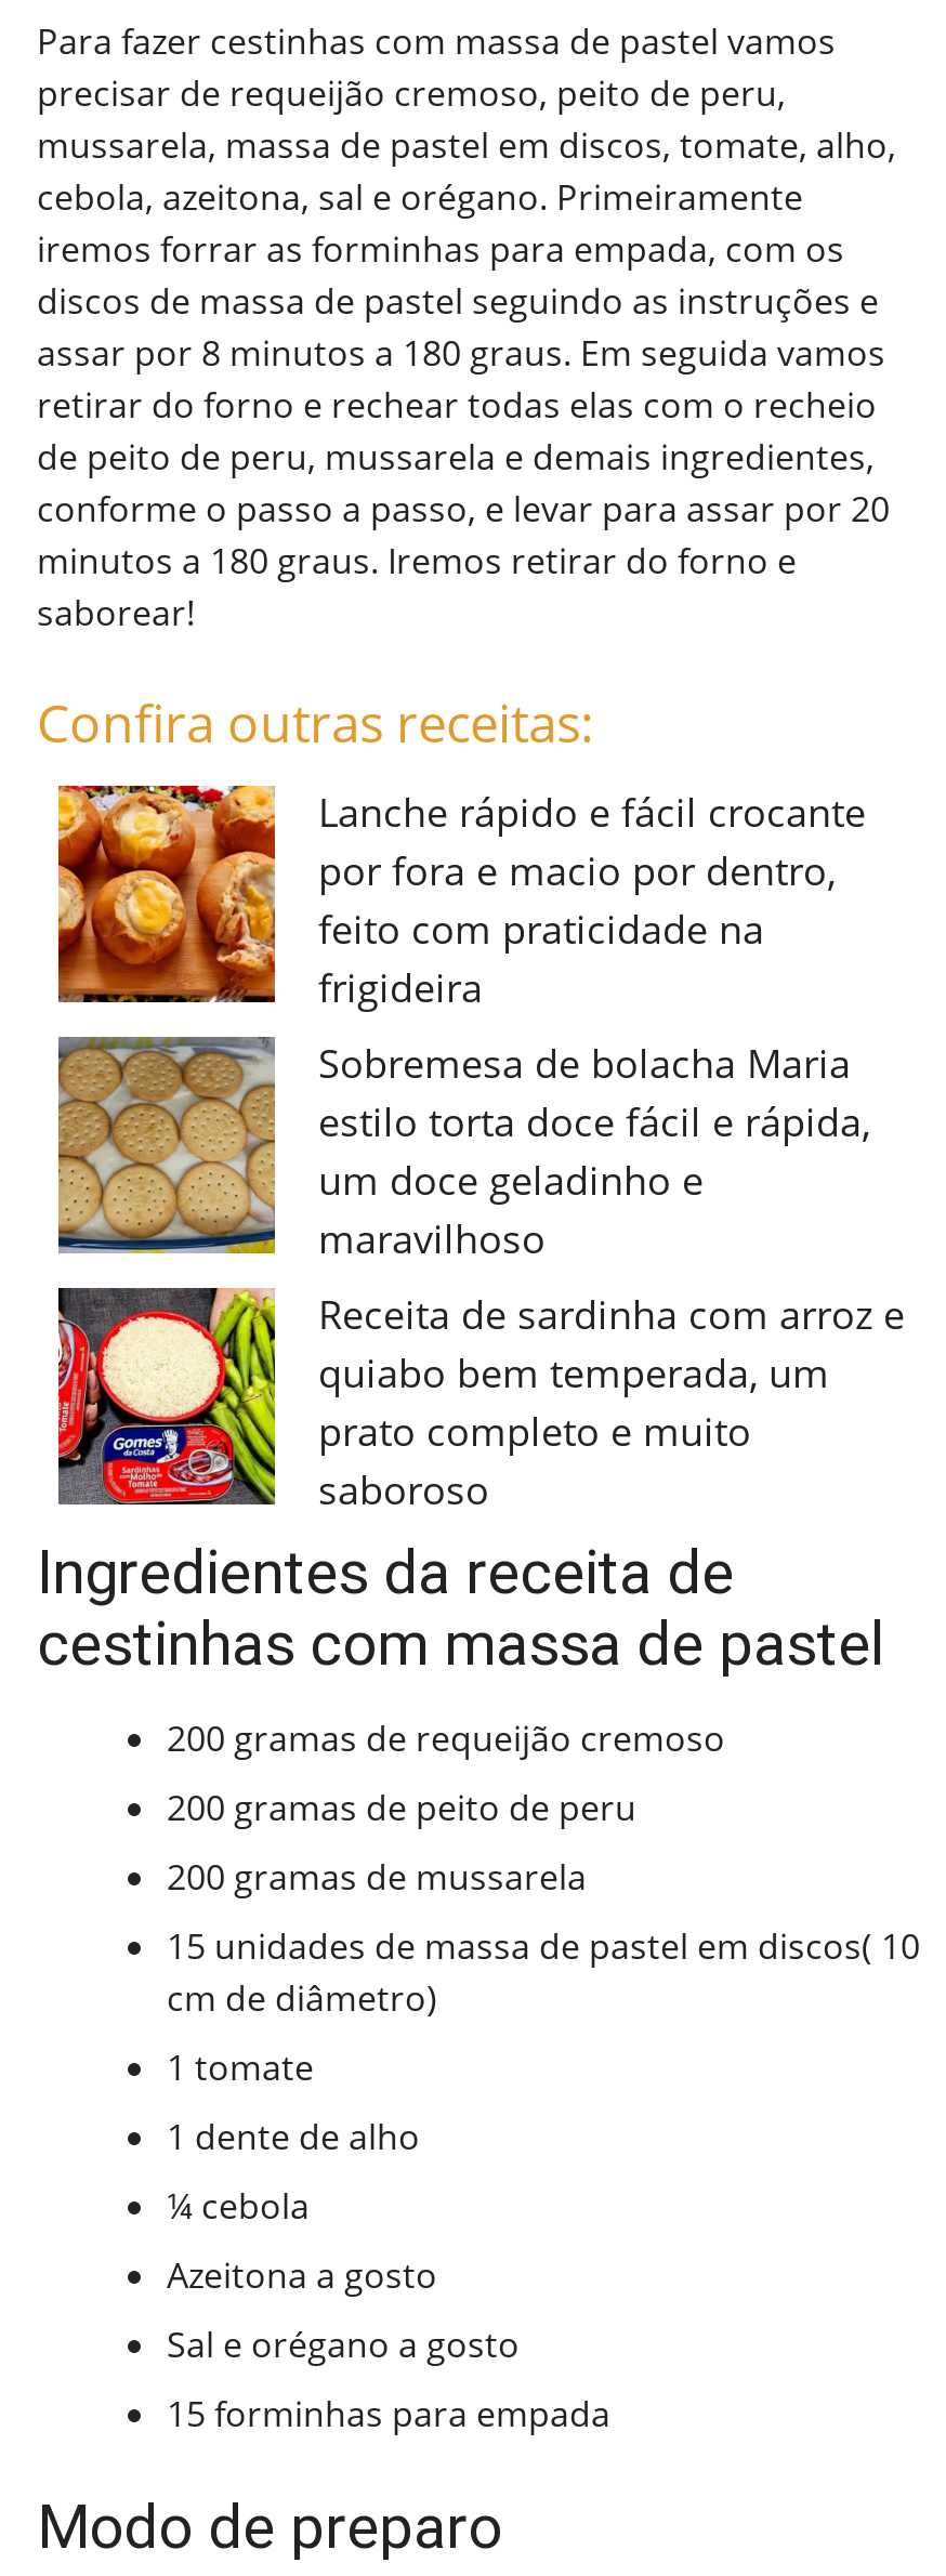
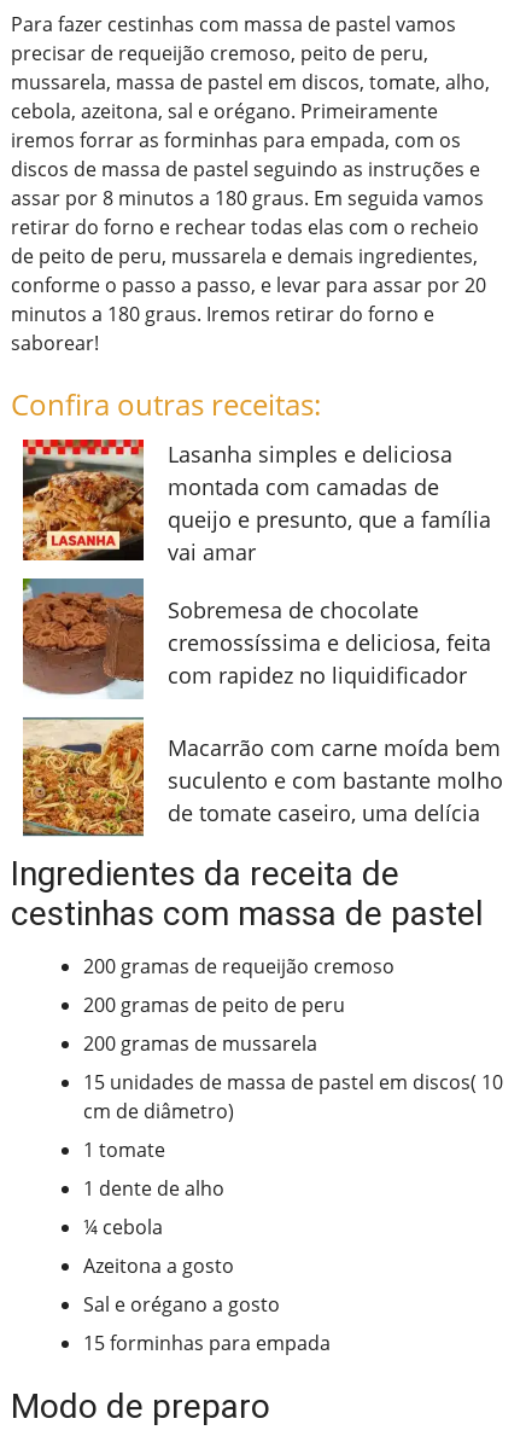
- [image]
- Lanche rápido e fácil crocante
- por fora e macio por dentro,
- feito com praticidade na
- frigideira
+ [image]
+ Lasanha simples e deliciosa
+ montada com camadas de
+ queijo e presunto, que a família
+ vai amar

- [image]
- Sobremesa de bolacha Maria
- estilo torta doce fácil e rápida,
- um doce geladinho e
- maravilhoso
+ [image]
+ Sobremesa de chocolate
+ cremossíssima e deliciosa, feita
+ com rapidez no liquidificador

- [image]
- Receita de sardinha com arroz e
- quiabo bem temperada, um
- prato completo e muito
- saboroso
+ [image]
+ Macarrão com carne moída bem
+ suculento e com bastante molho
+ de tomate caseiro, uma delícia
